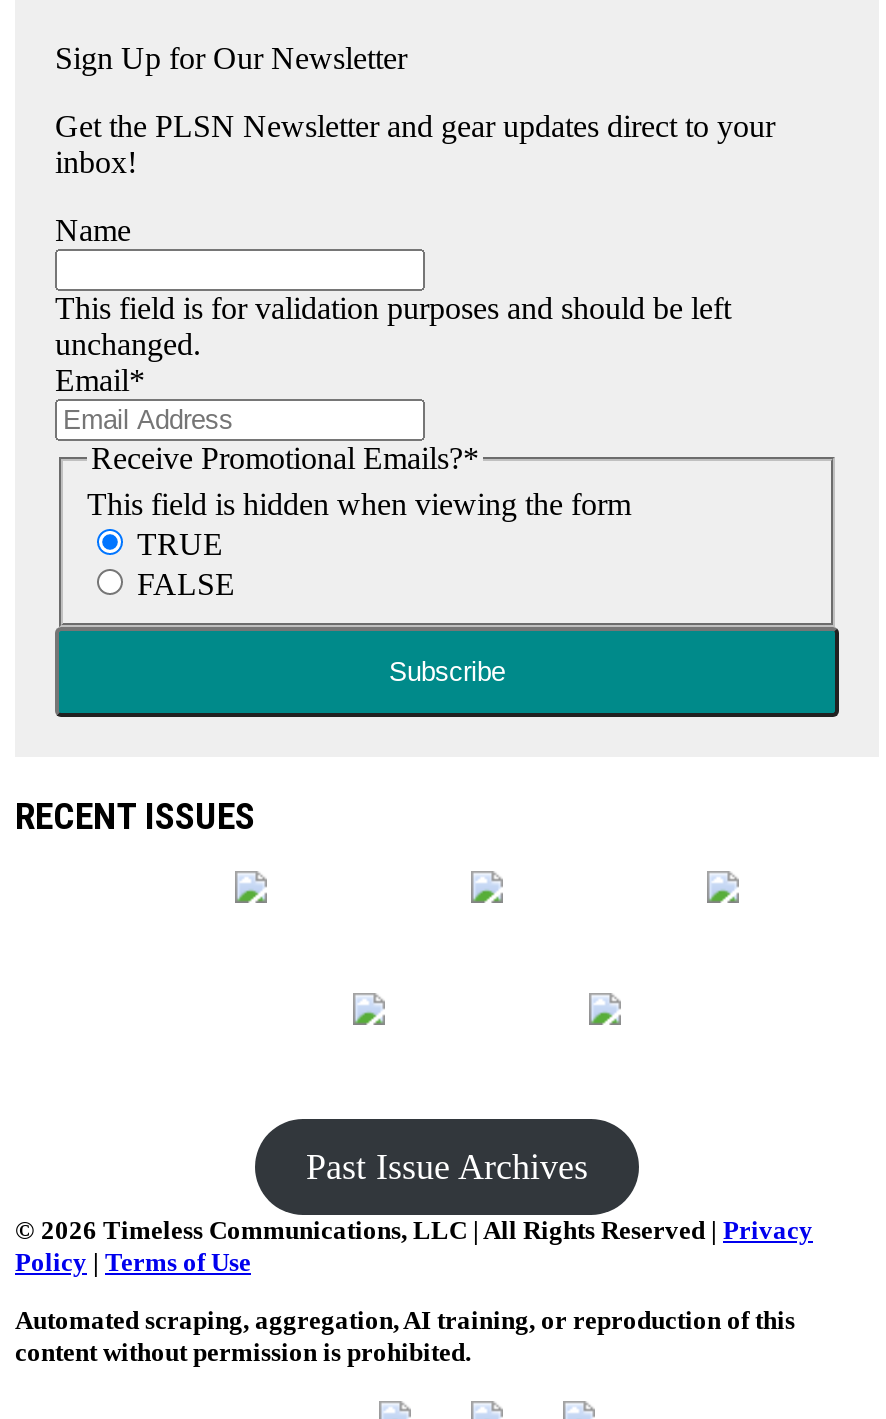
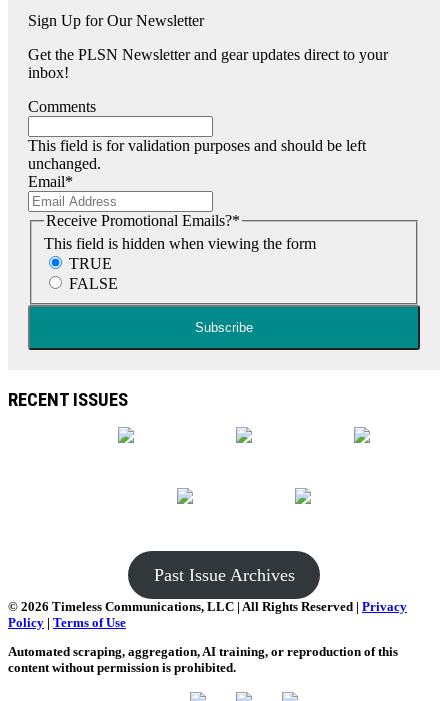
- Name
+ Comments
